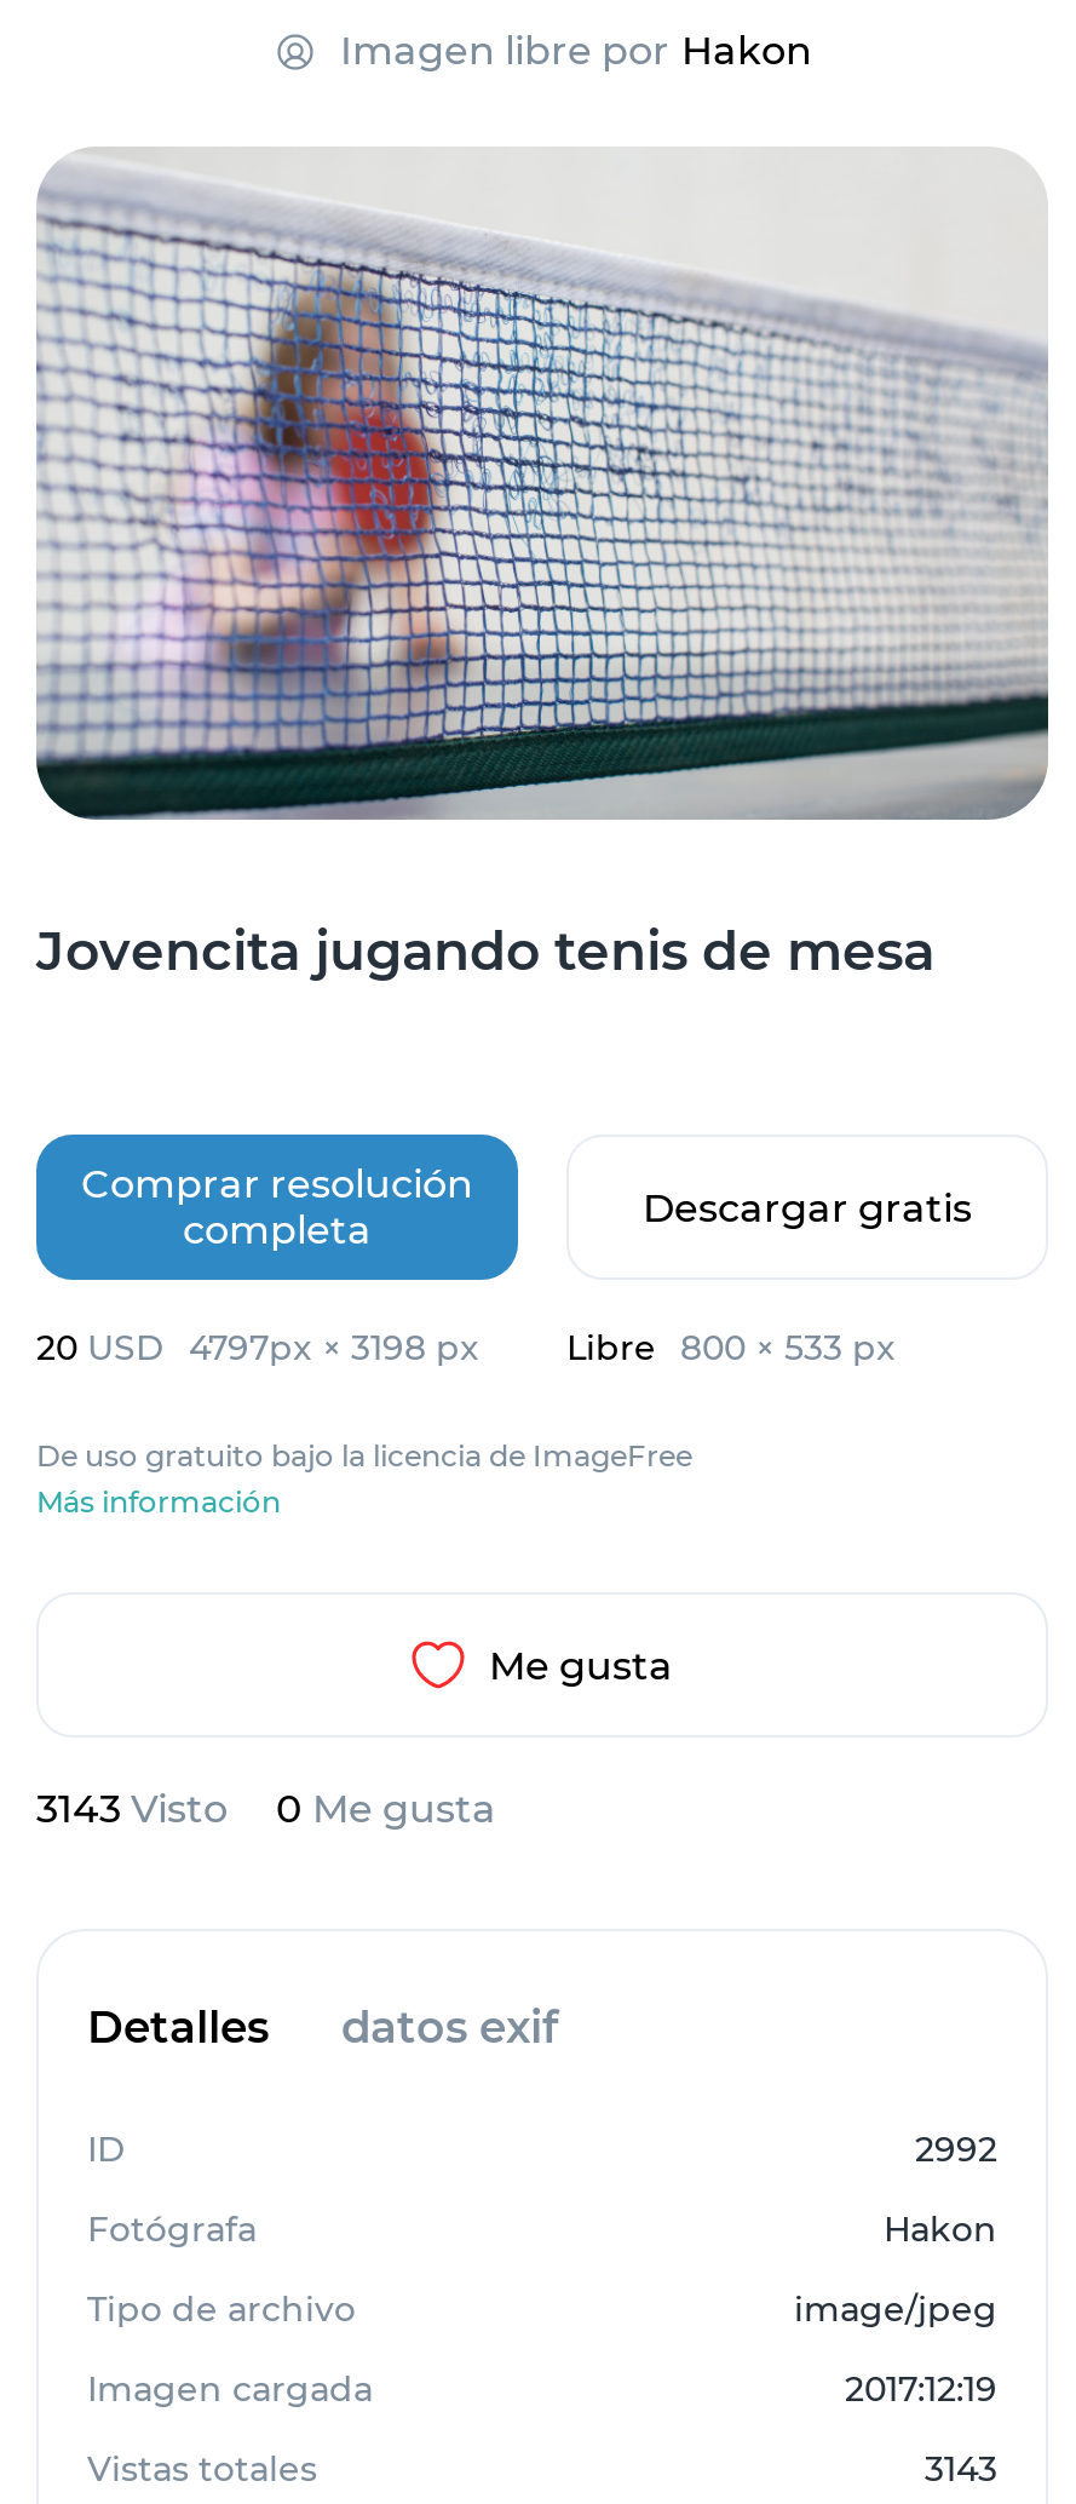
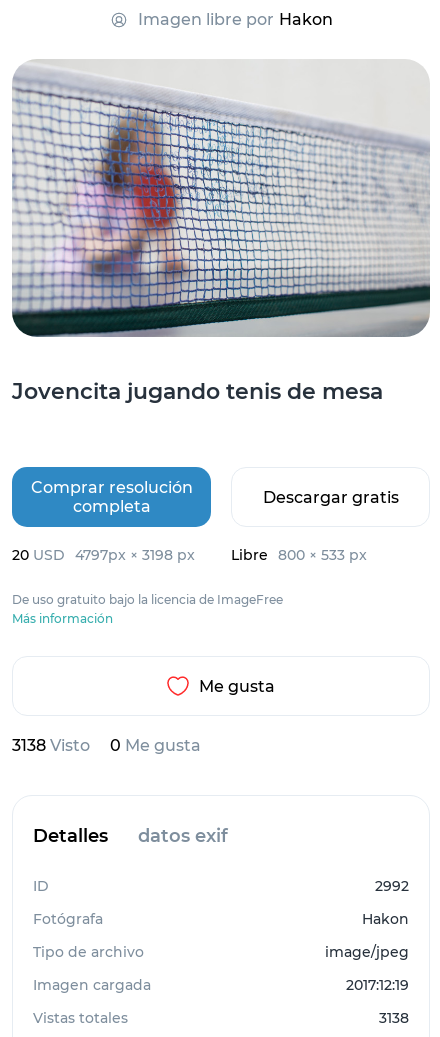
- 3143 Visto
+ 3138 Visto

- 3143
+ 3138
